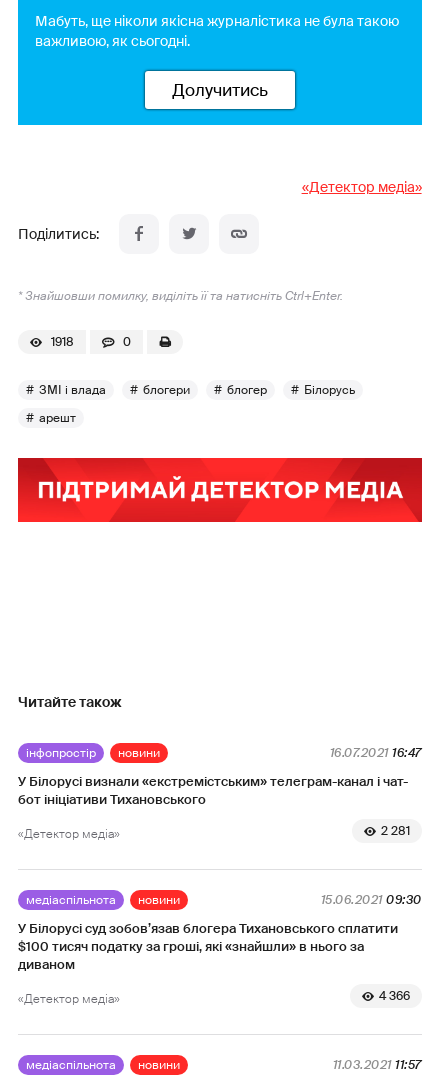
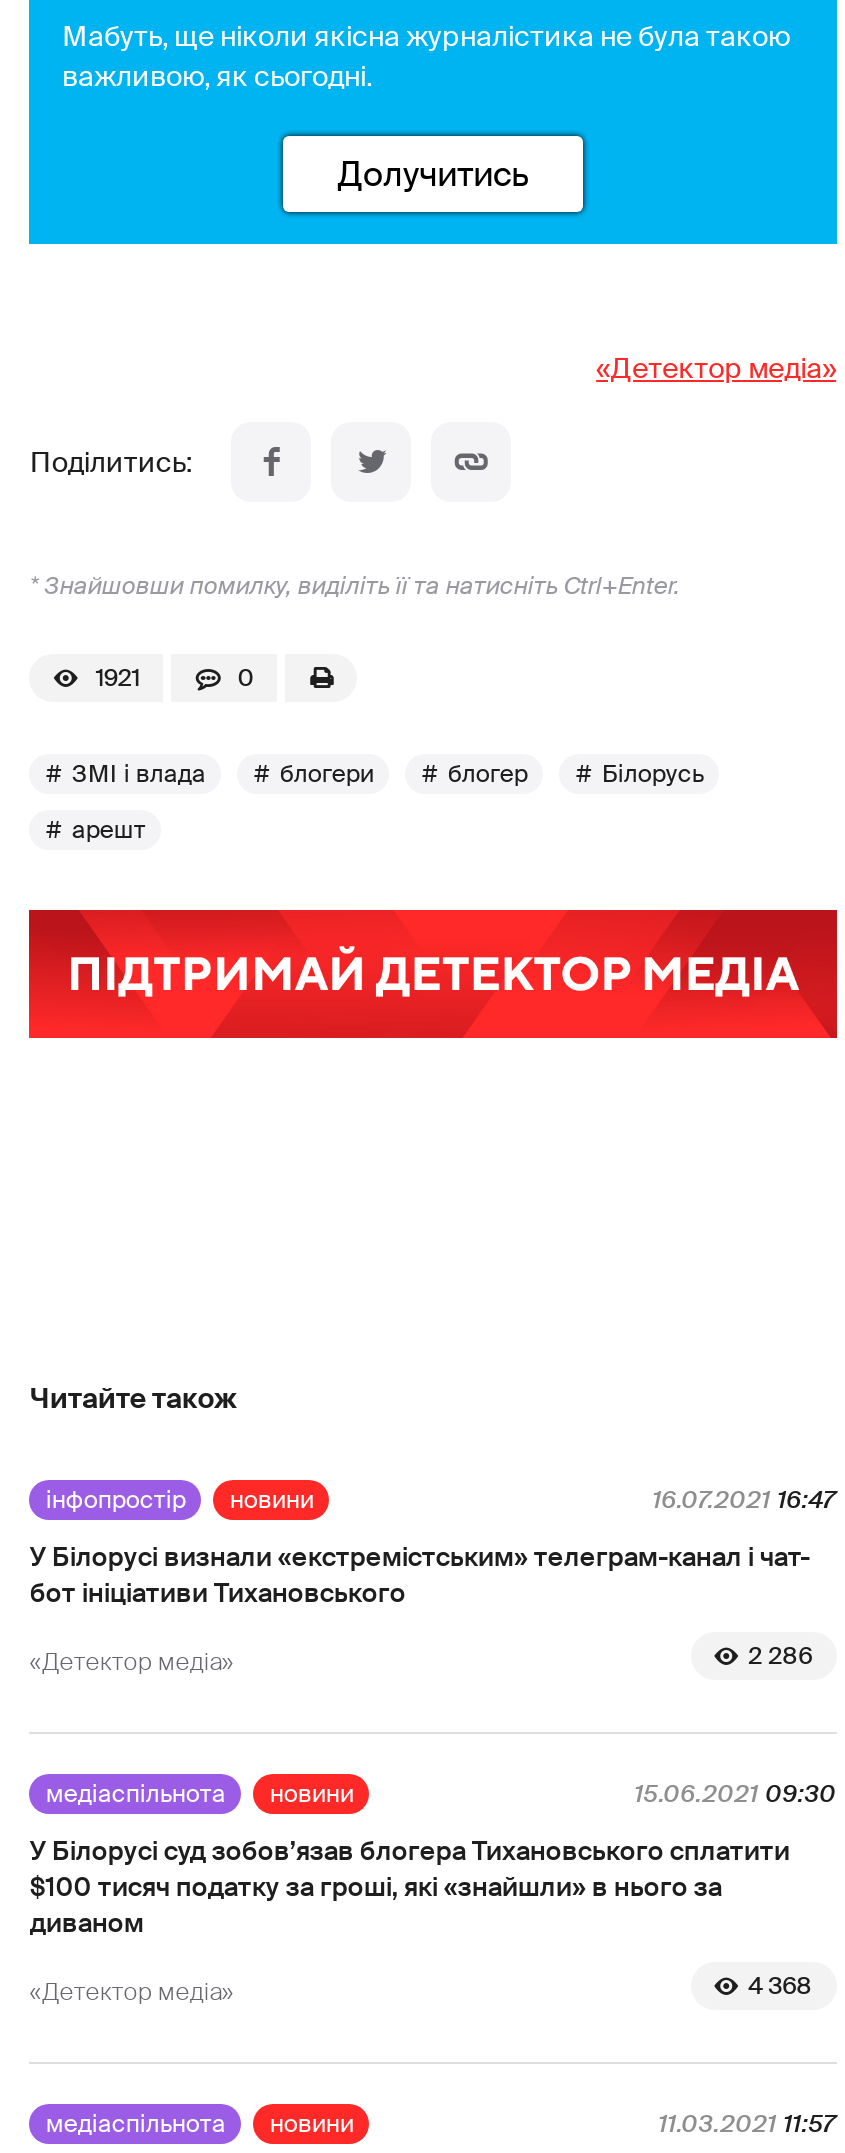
- 1918
+ 1921

- 2 281
+ 2 286

- 4 366
+ 4 368
